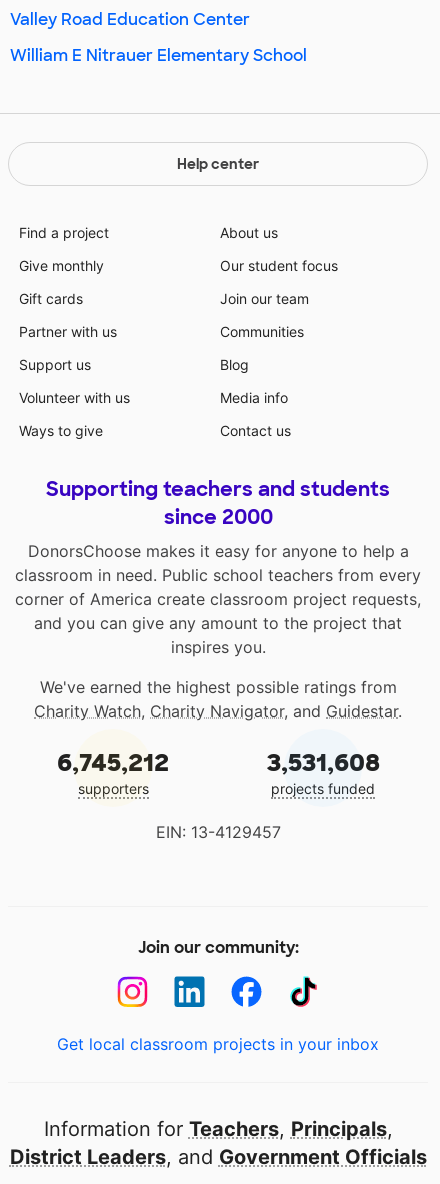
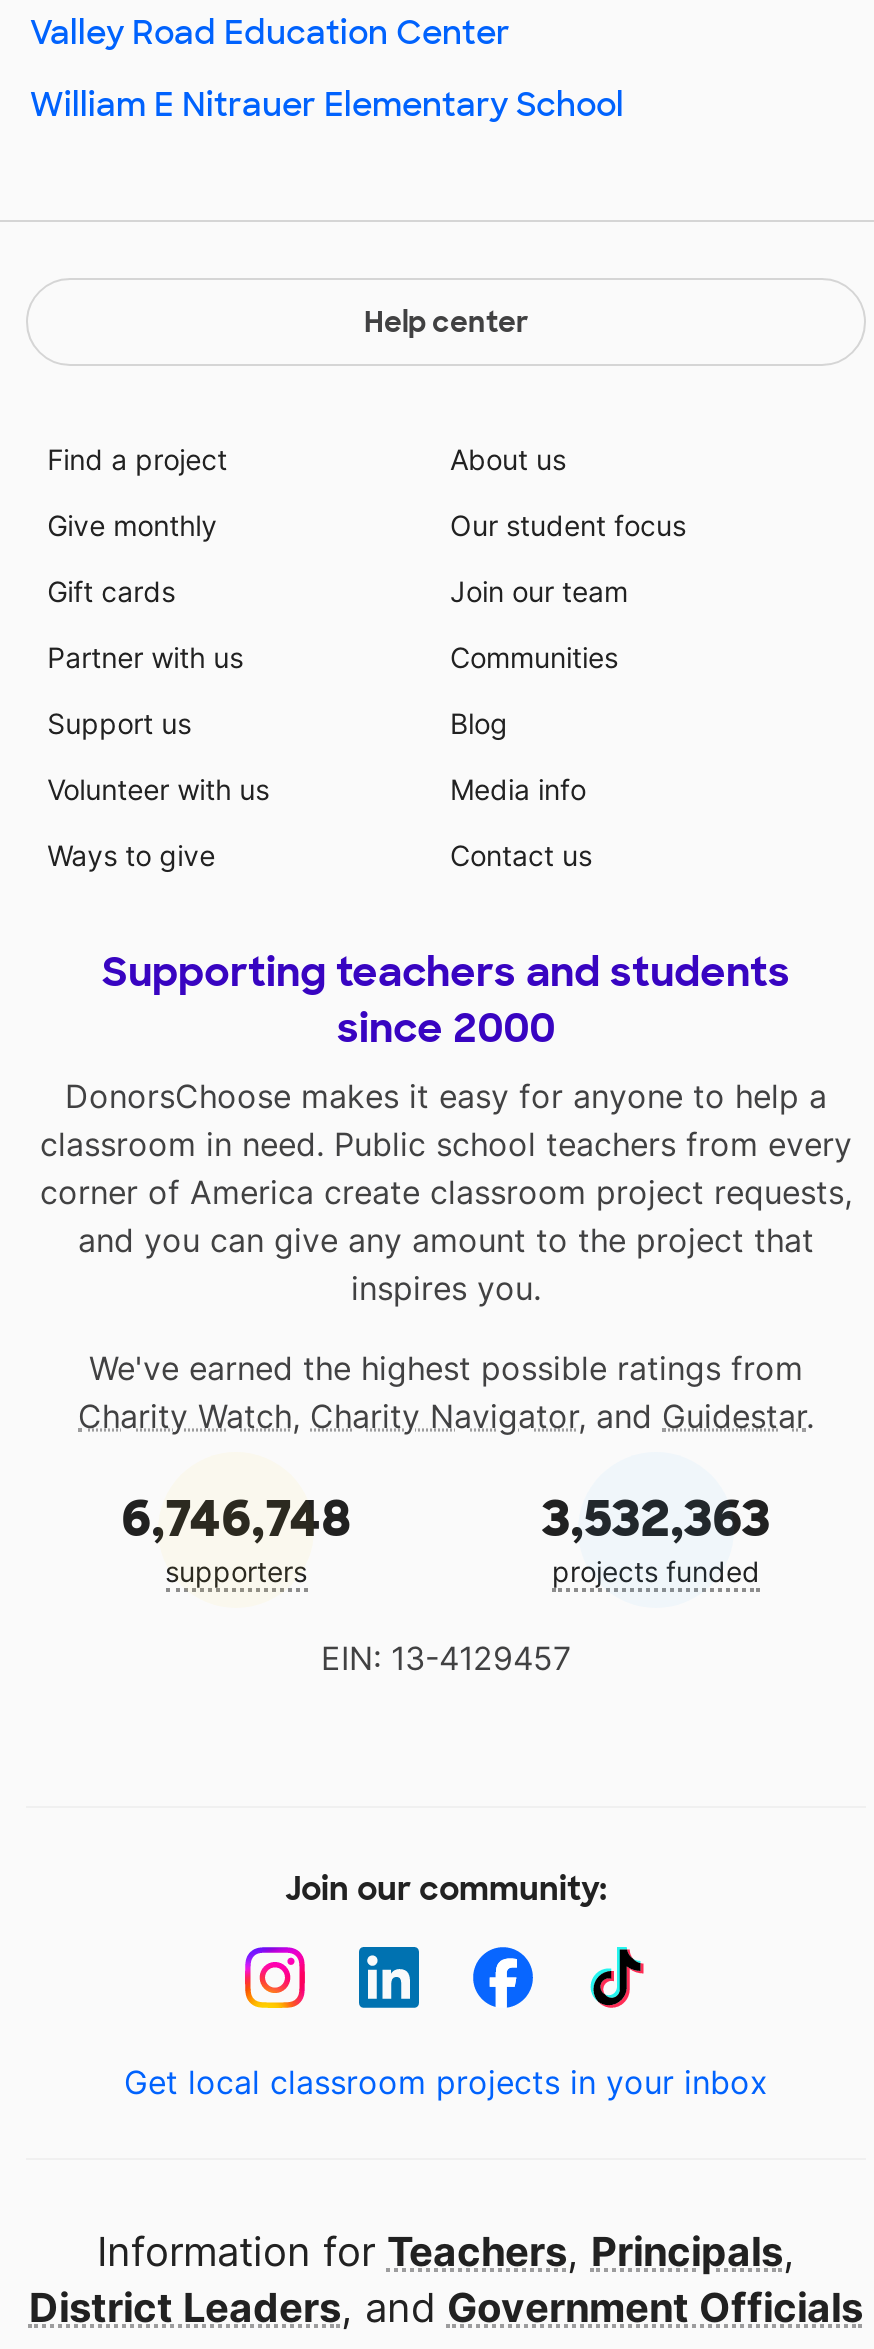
- 6,745,212
+ 6,746,748

- 3,531,608
+ 3,532,363
